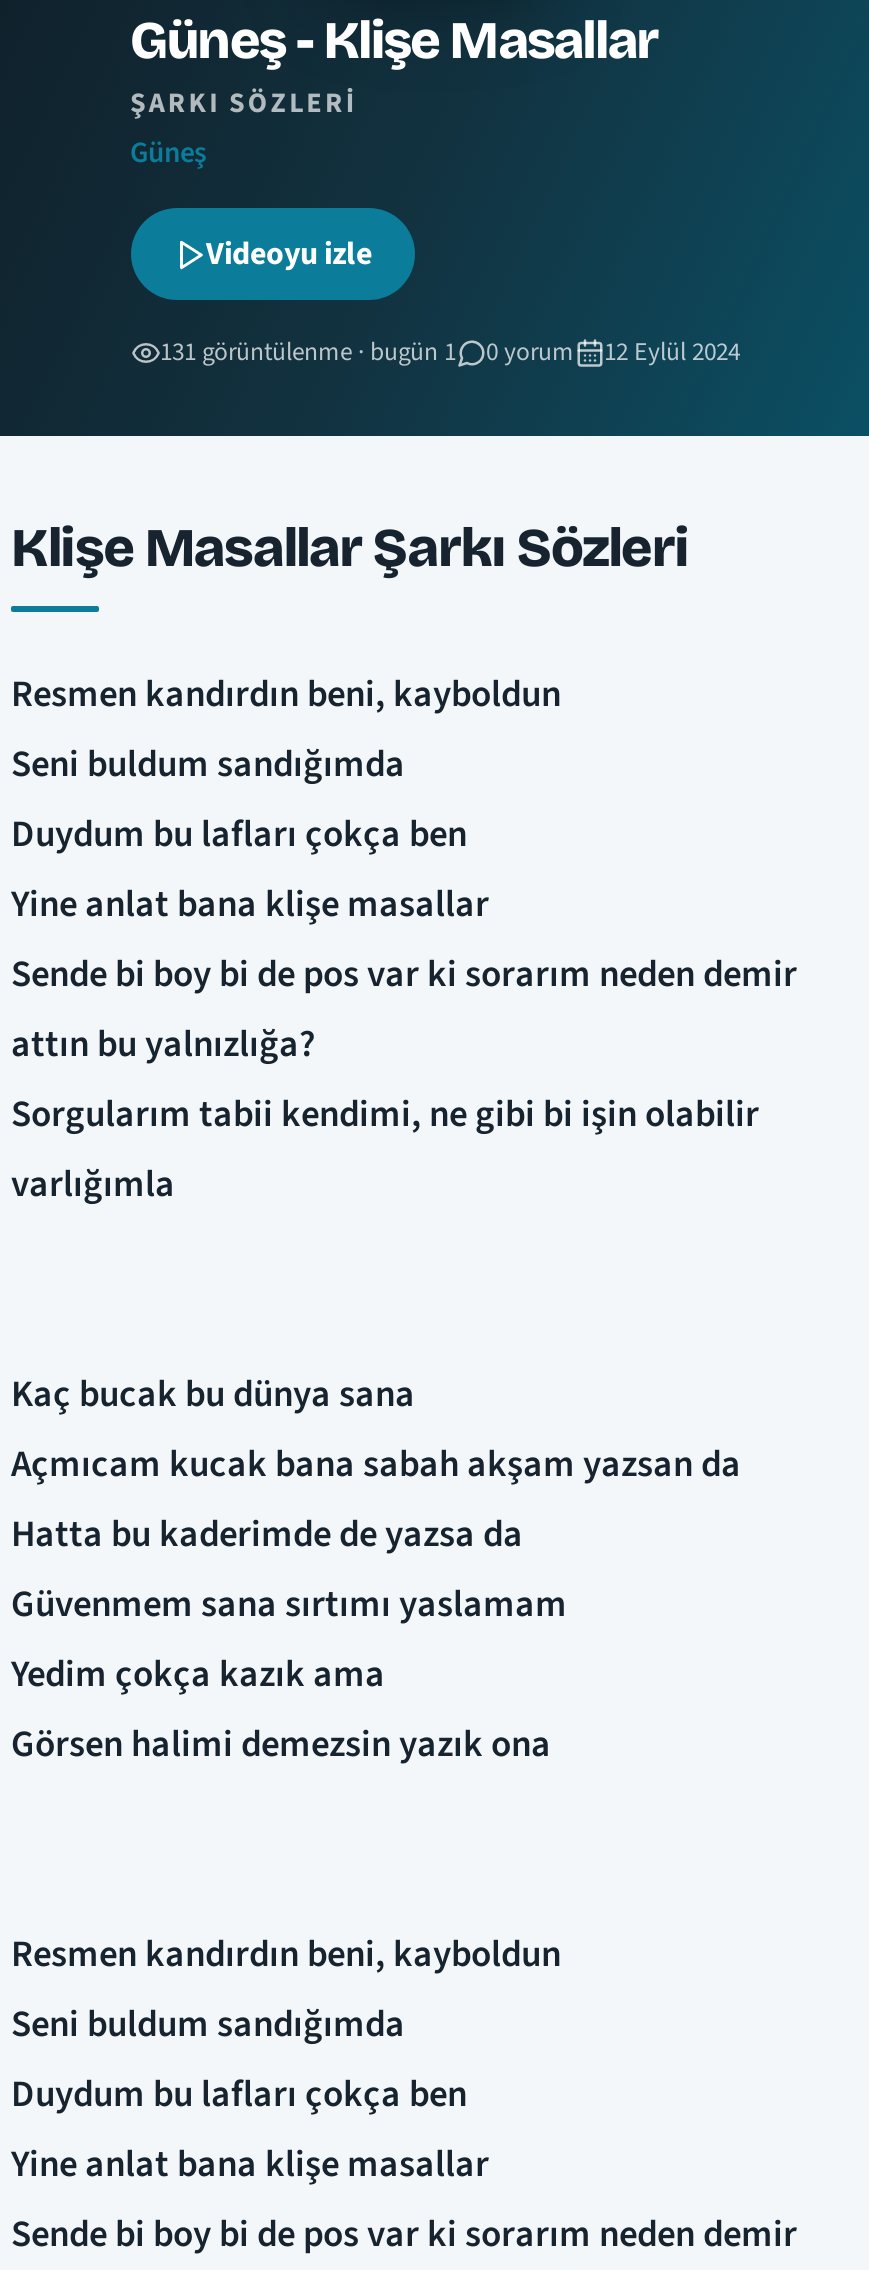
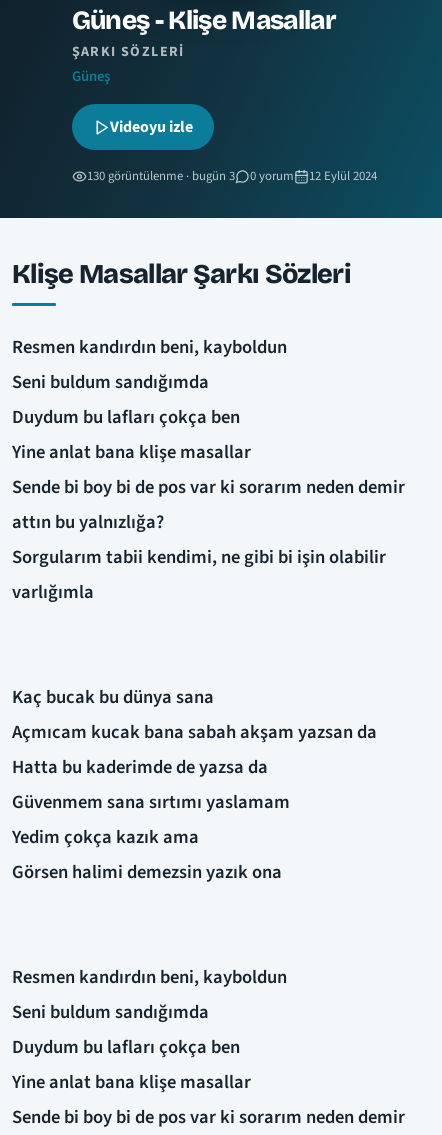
- 131 görüntülenme · bugün 1
+ 130 görüntülenme · bugün 3
